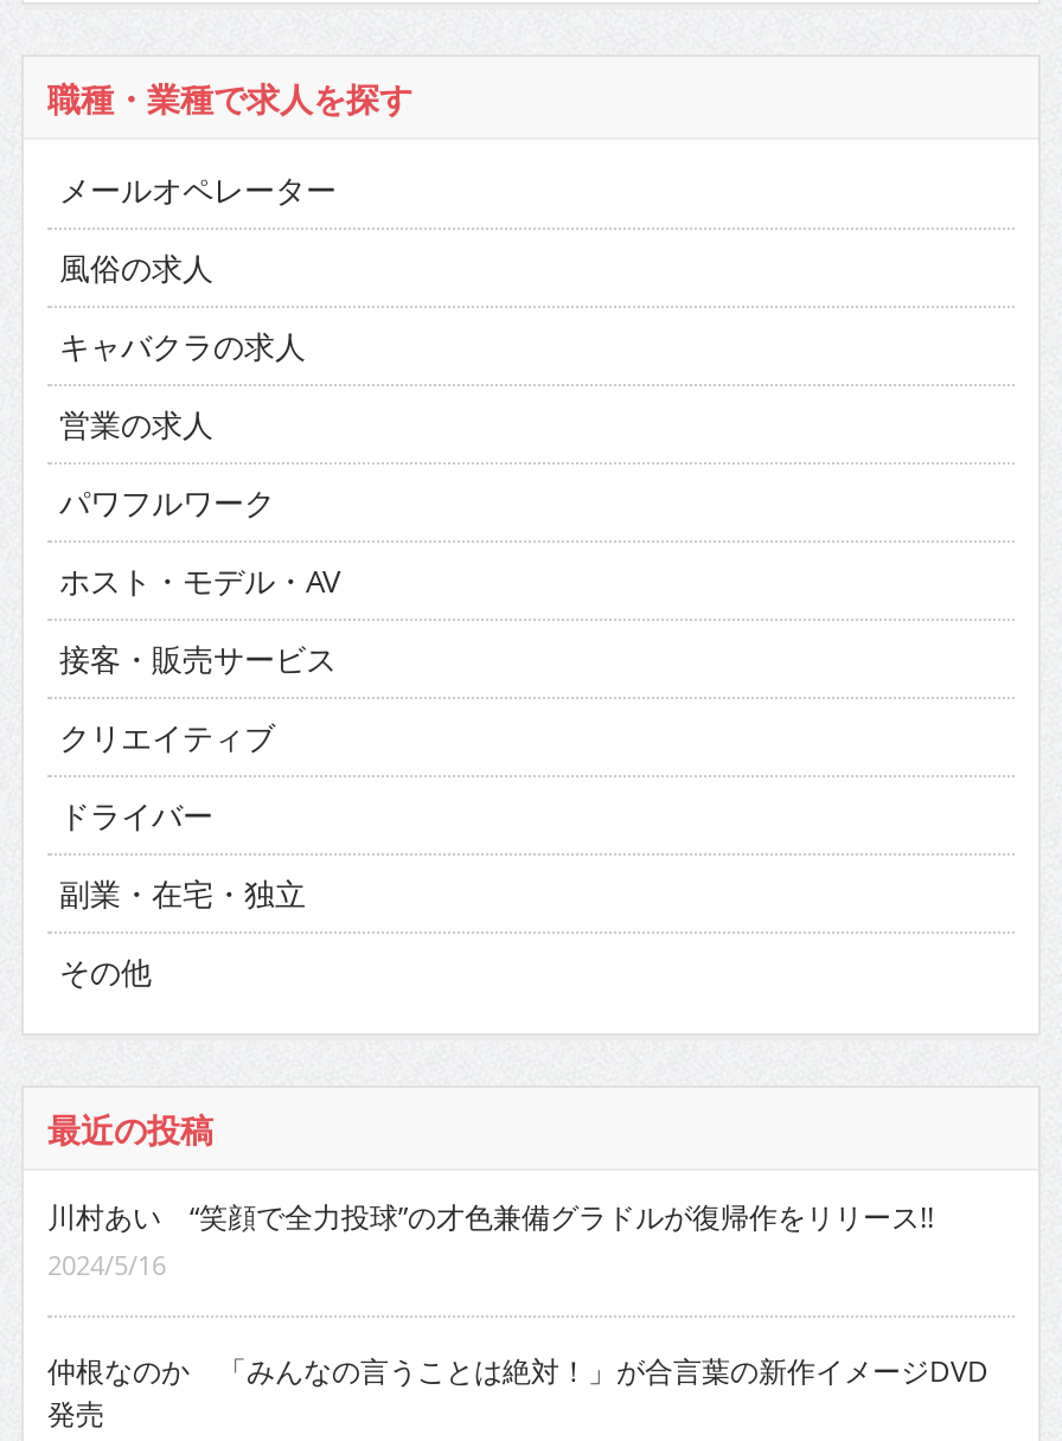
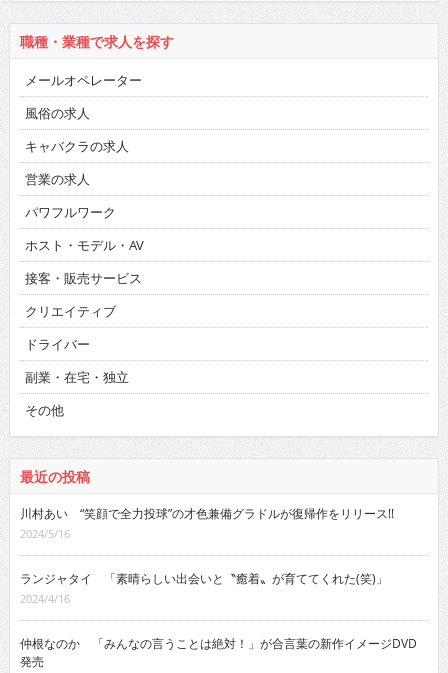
+ ランジャタイ 「素晴らしい出会いと〝癒着〟が育ててくれた(笑)」
+ 2024/4/16
